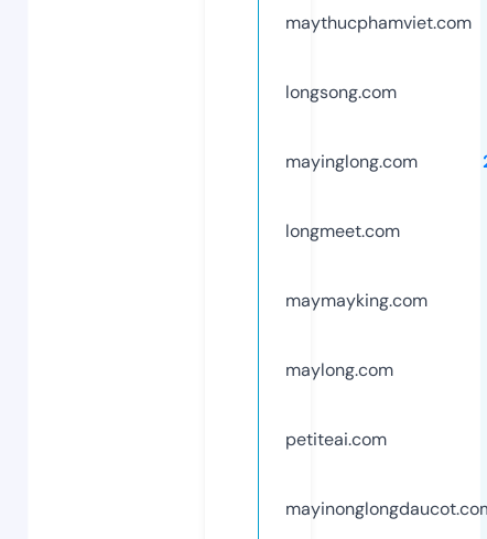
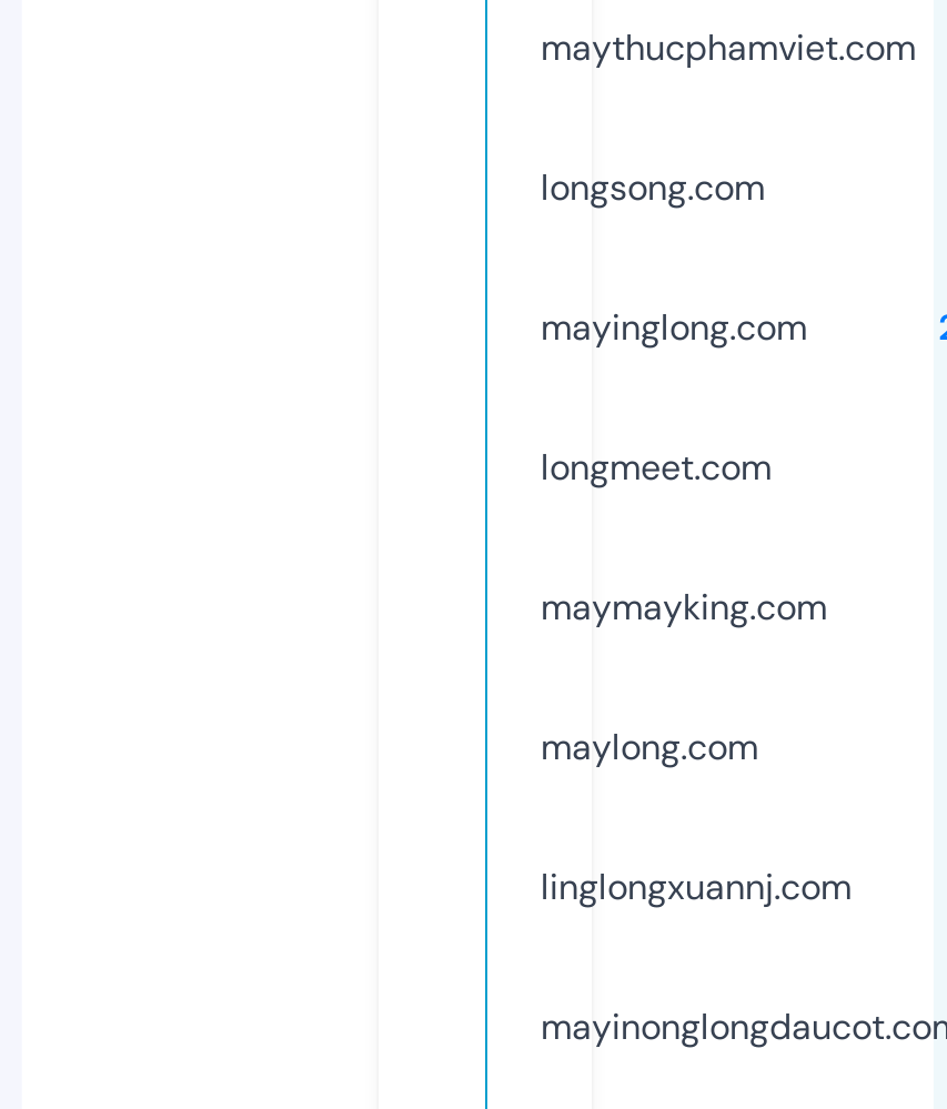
- petiteai.com
+ linglongxuannj.com
